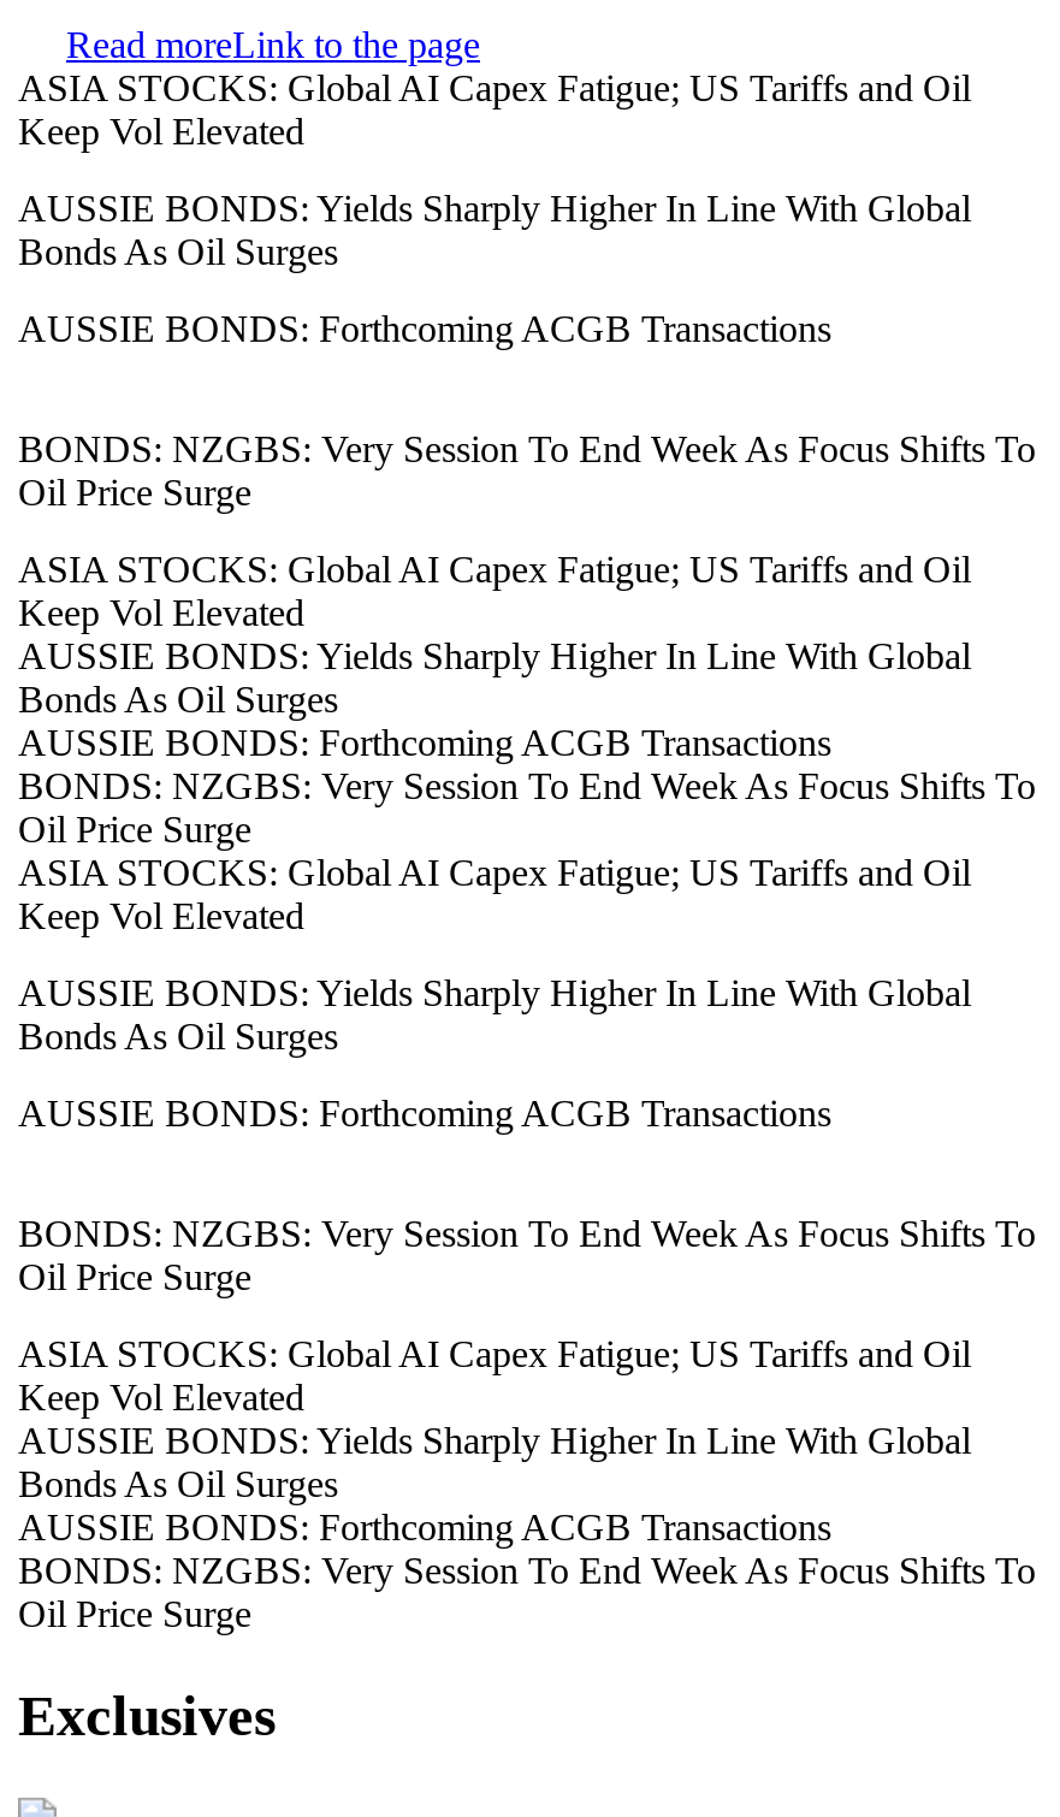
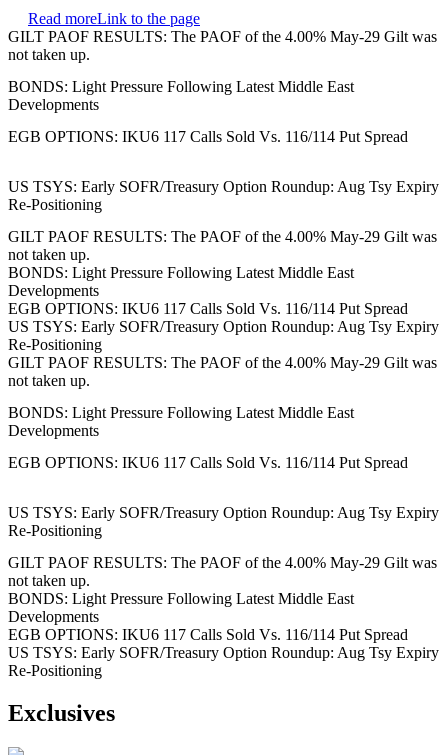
- ASIA STOCKS: Global AI Capex Fatigue; US Tariffs and Oil
- Keep Vol Elevated
+ GILT PAOF RESULTS: The PAOF of the 4.00% May-29 Gilt was
+ not taken up.

- AUSSIE BONDS: Yields Sharply Higher In Line With Global
- Bonds As Oil Surges
+ BONDS: Light Pressure Following Latest Middle East
+ Developments

- AUSSIE BONDS: Forthcoming ACGB Transactions
+ EGB OPTIONS: IKU6 117 Calls Sold Vs. 116/114 Put Spread

- BONDS: NZGBS: Very Session To End Week As Focus Shifts To
- Oil Price Surge
+ US TSYS: Early SOFR/Treasury Option Roundup: Aug Tsy Expiry
+ Re-Positioning

- ASIA STOCKS: Global AI Capex Fatigue; US Tariffs and Oil
- Keep Vol Elevated
- AUSSIE BONDS: Yields Sharply Higher In Line With Global
- Bonds As Oil Surges
- AUSSIE BONDS: Forthcoming ACGB Transactions
- BONDS: NZGBS: Very Session To End Week As Focus Shifts To
- Oil Price Surge
- ASIA STOCKS: Global AI Capex Fatigue; US Tariffs and Oil
- Keep Vol Elevated
+ GILT PAOF RESULTS: The PAOF of the 4.00% May-29 Gilt was
+ not taken up.
+ BONDS: Light Pressure Following Latest Middle East
+ Developments
+ EGB OPTIONS: IKU6 117 Calls Sold Vs. 116/114 Put Spread
+ US TSYS: Early SOFR/Treasury Option Roundup: Aug Tsy Expiry
+ Re-Positioning
+ GILT PAOF RESULTS: The PAOF of the 4.00% May-29 Gilt was
+ not taken up.

- AUSSIE BONDS: Yields Sharply Higher In Line With Global
- Bonds As Oil Surges
+ BONDS: Light Pressure Following Latest Middle East
+ Developments

- AUSSIE BONDS: Forthcoming ACGB Transactions
+ EGB OPTIONS: IKU6 117 Calls Sold Vs. 116/114 Put Spread

- BONDS: NZGBS: Very Session To End Week As Focus Shifts To
- Oil Price Surge
+ US TSYS: Early SOFR/Treasury Option Roundup: Aug Tsy Expiry
+ Re-Positioning

- ASIA STOCKS: Global AI Capex Fatigue; US Tariffs and Oil
- Keep Vol Elevated
- AUSSIE BONDS: Yields Sharply Higher In Line With Global
- Bonds As Oil Surges
- AUSSIE BONDS: Forthcoming ACGB Transactions
- BONDS: NZGBS: Very Session To End Week As Focus Shifts To
- Oil Price Surge
+ GILT PAOF RESULTS: The PAOF of the 4.00% May-29 Gilt was
+ not taken up.
+ BONDS: Light Pressure Following Latest Middle East
+ Developments
+ EGB OPTIONS: IKU6 117 Calls Sold Vs. 116/114 Put Spread
+ US TSYS: Early SOFR/Treasury Option Roundup: Aug Tsy Expiry
+ Re-Positioning
